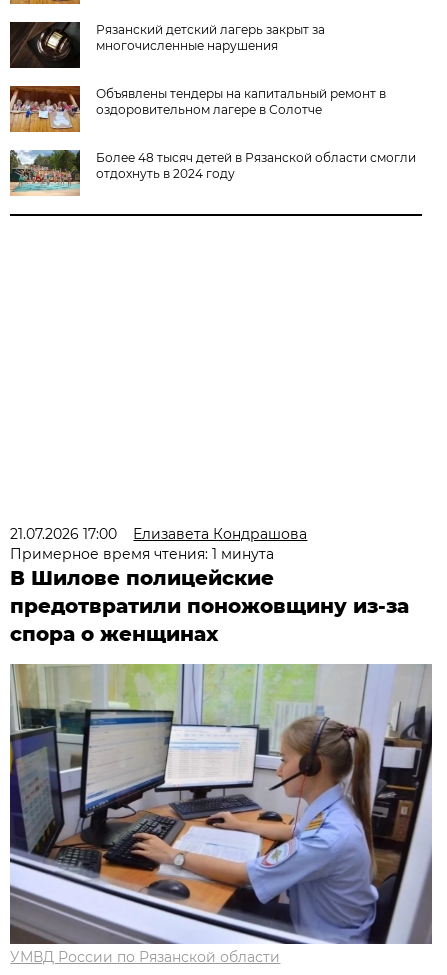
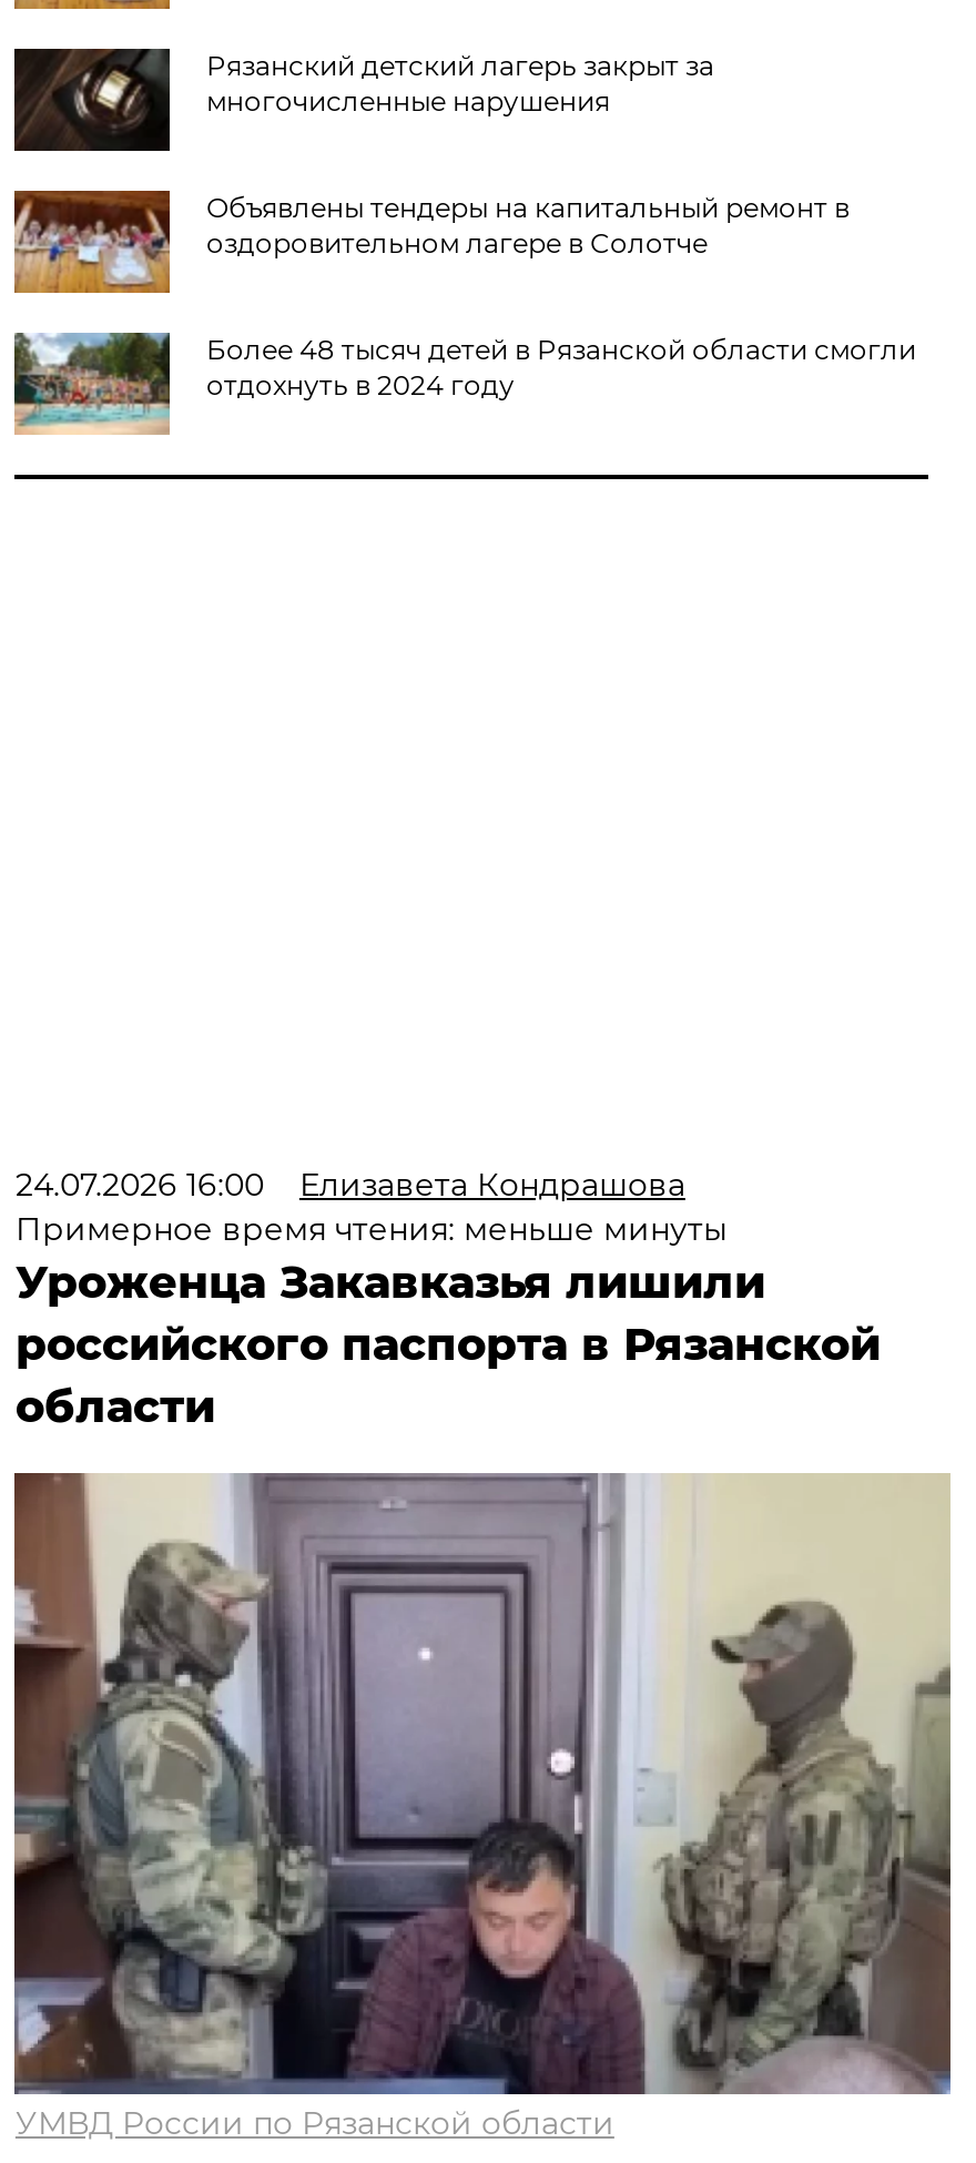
- 21.07.2026 17:00 Елизавета Кондрашова
+ 24.07.2026 16:00 Елизавета Кондрашова

- Примерное время чтения: 1 минута
- В Шилове полицейские
- предотвратили поножовщину из-за
- спора о женщинах
+ Примерное время чтения: меньше минуты
+ Уроженца Закавказья лишили
+ российского паспорта в Рязанской
+ области

- [image]
+ [image]
